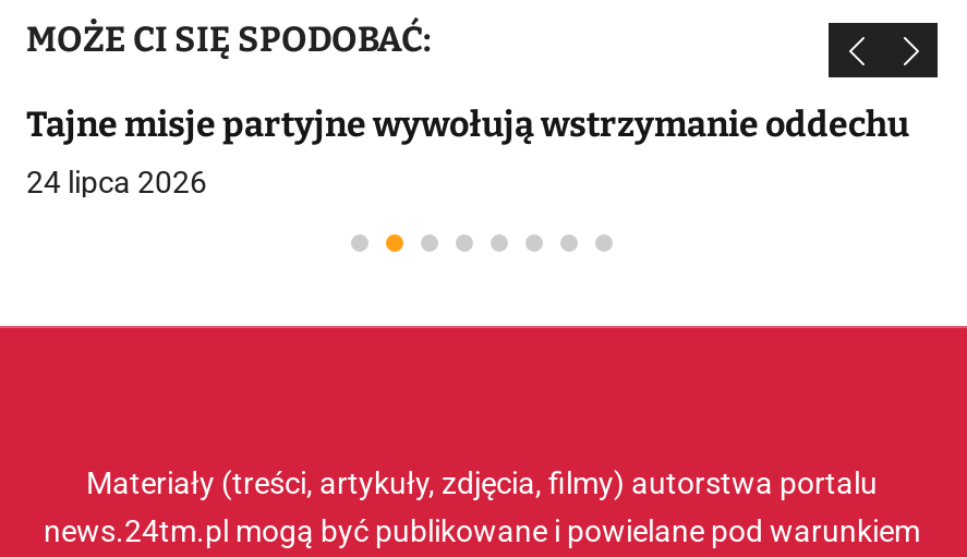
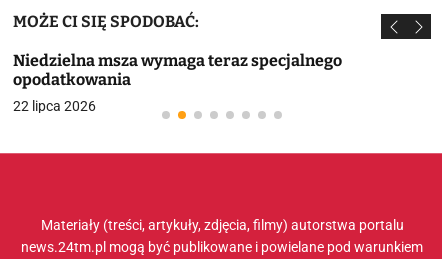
- Tajne misje partyjne wywołują wstrzymanie oddechu
+ Niedzielna msza wymaga teraz specjalnego
+ opodatkowania

- 24 lipca 2026
+ 22 lipca 2026
